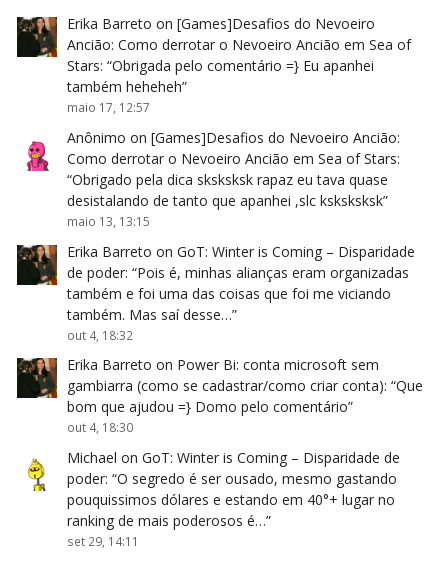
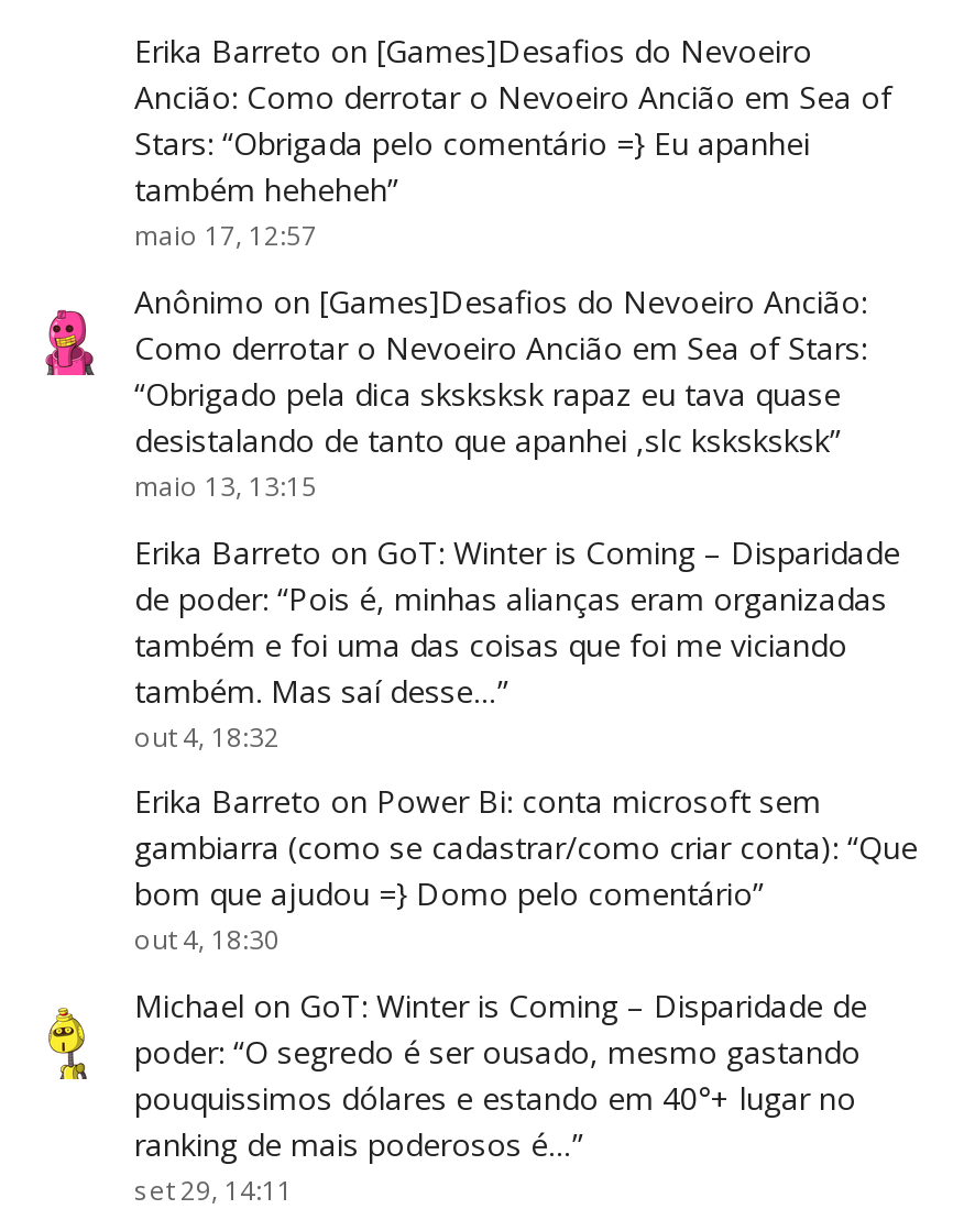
- [image]

- [image]

- [image]
